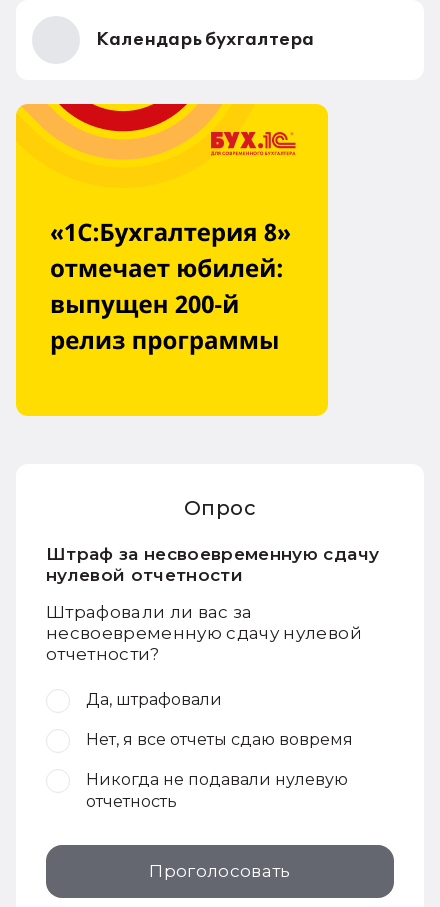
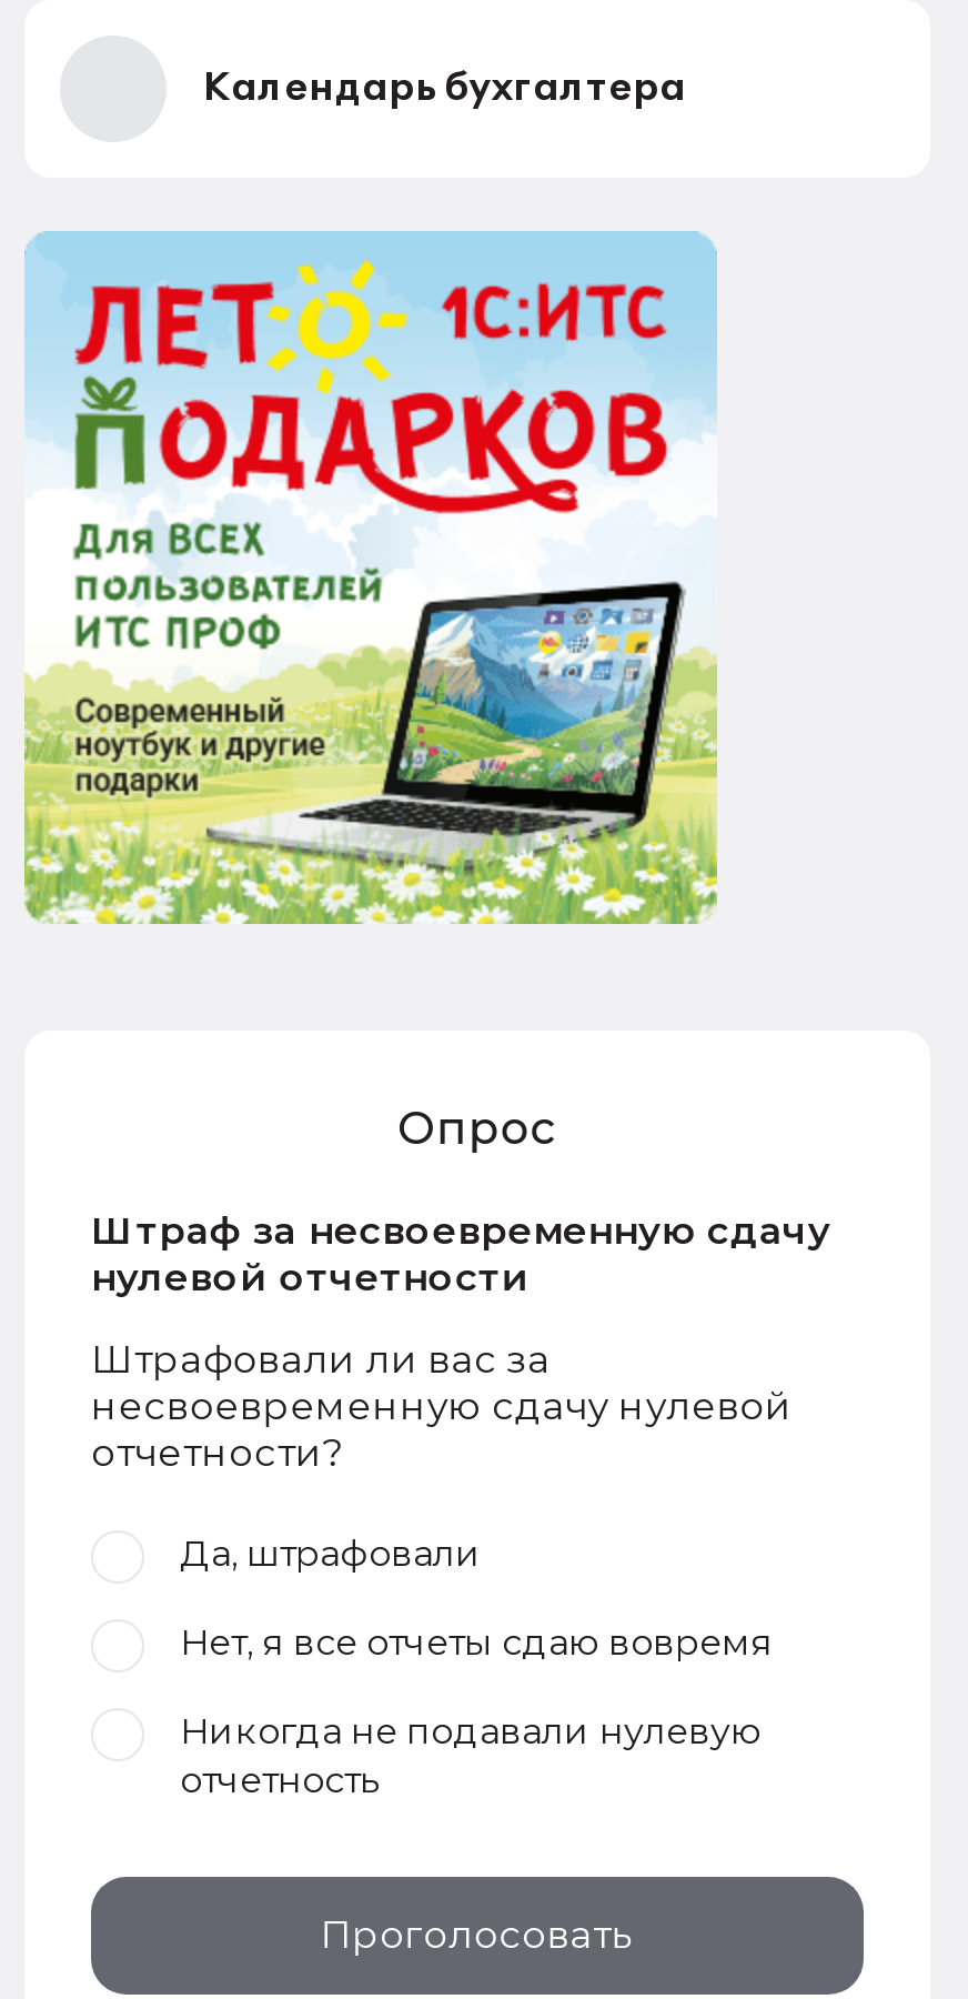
- [image]
+ [image]
